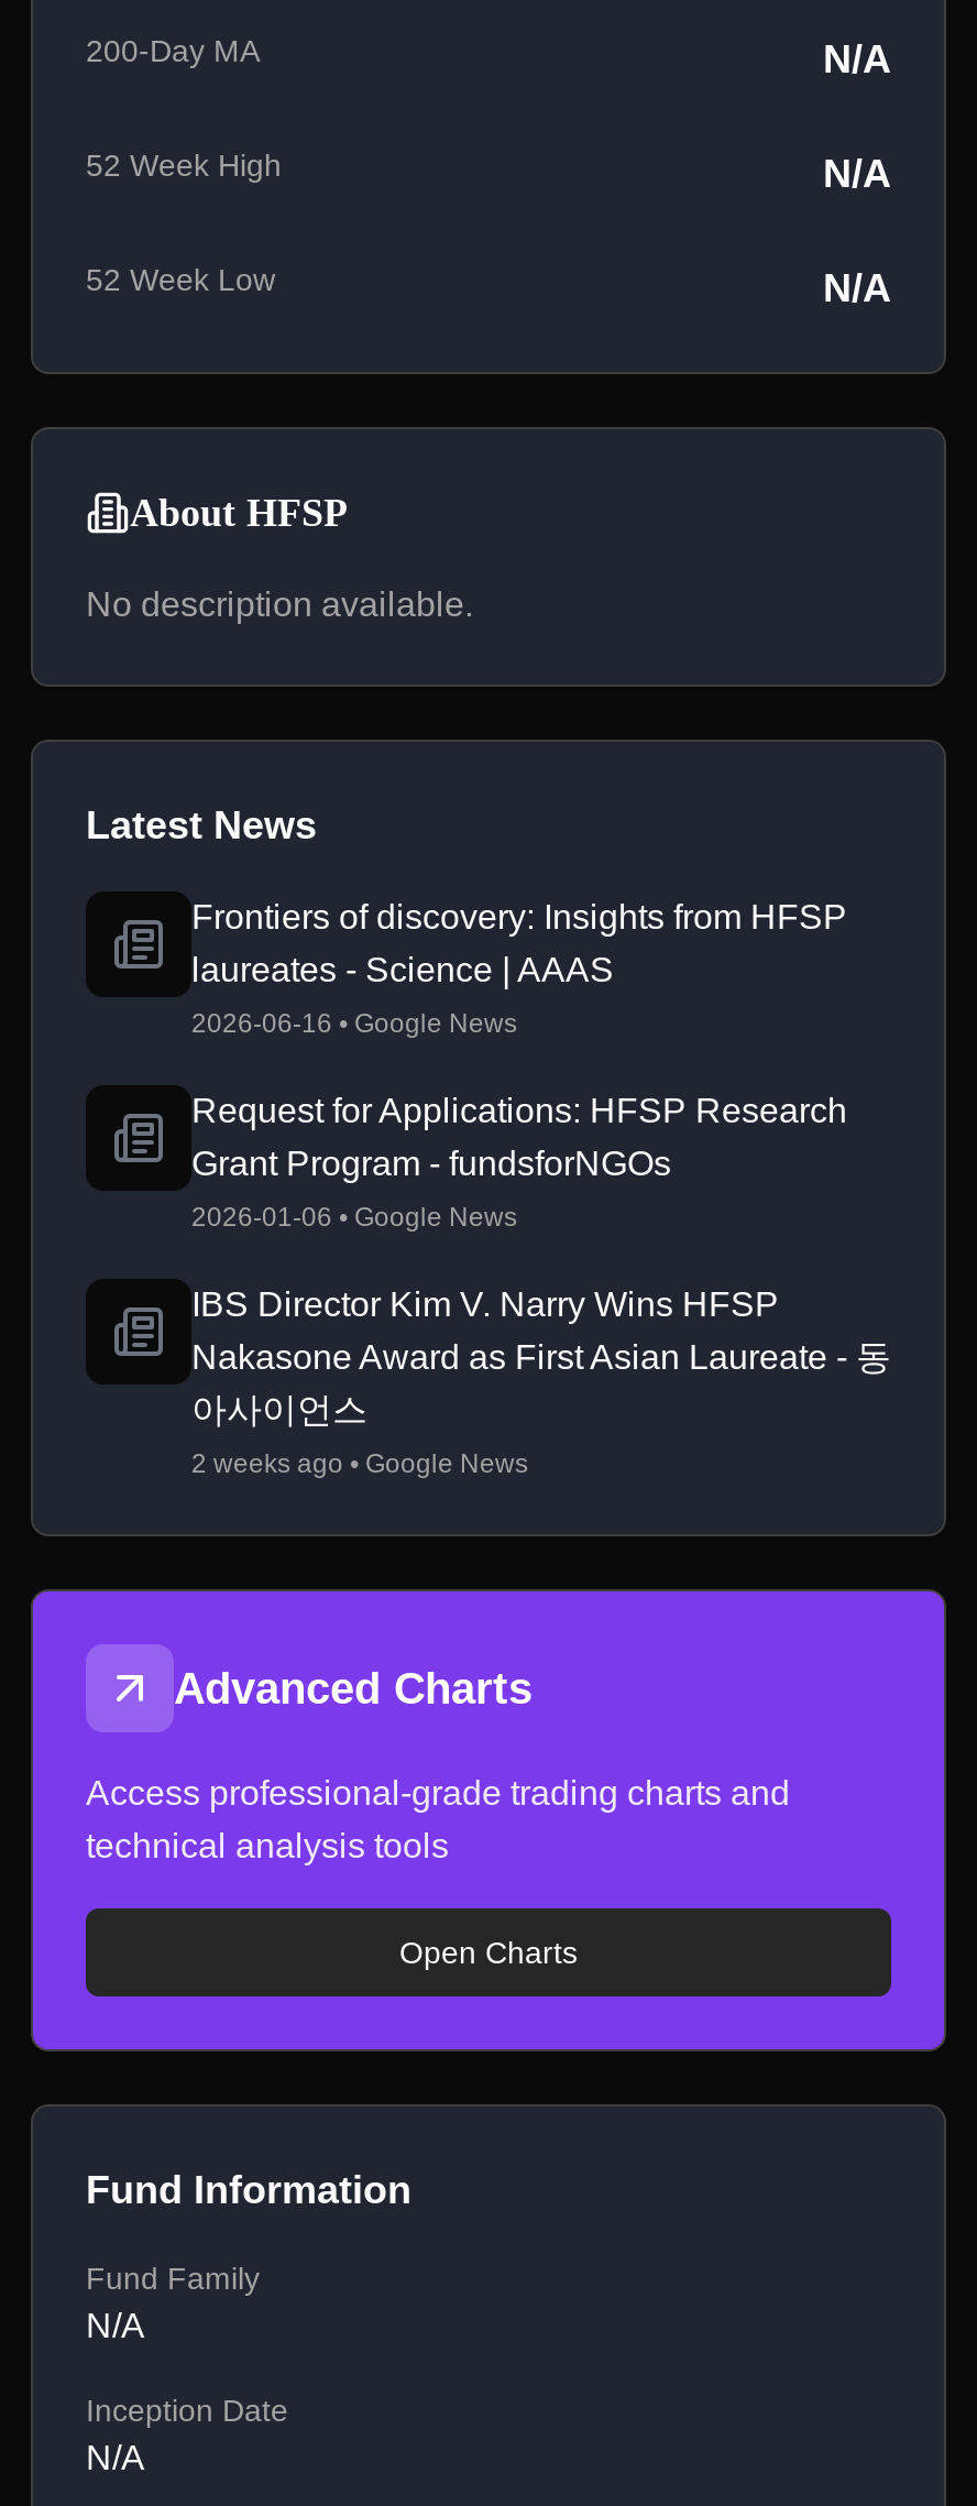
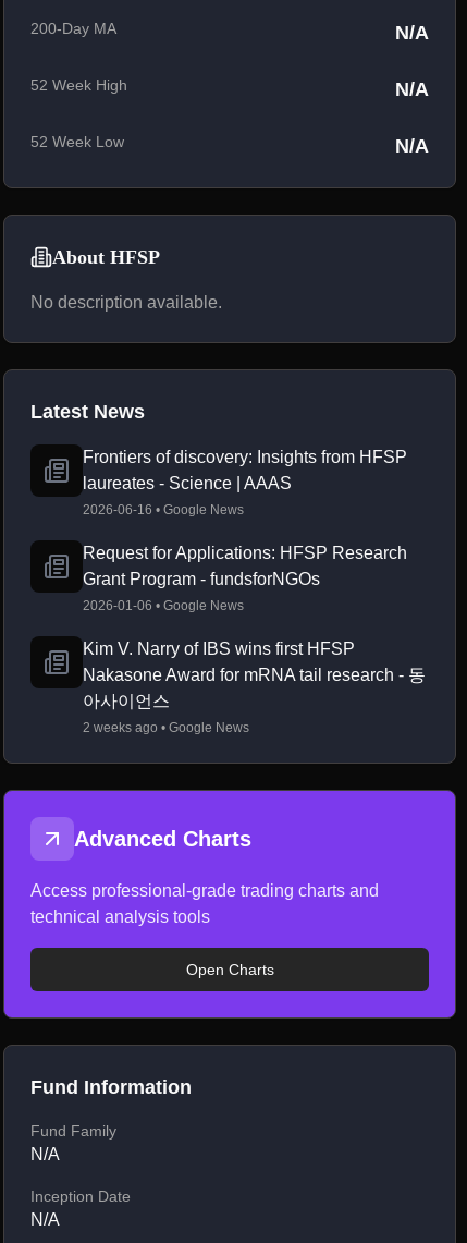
- IBS Director Kim V. Narry Wins HFSP
- Nakasone Award as First Asian Laureate - 동
+ Kim V. Narry of IBS wins first HFSP
+ Nakasone Award for mRNA tail research - 동
